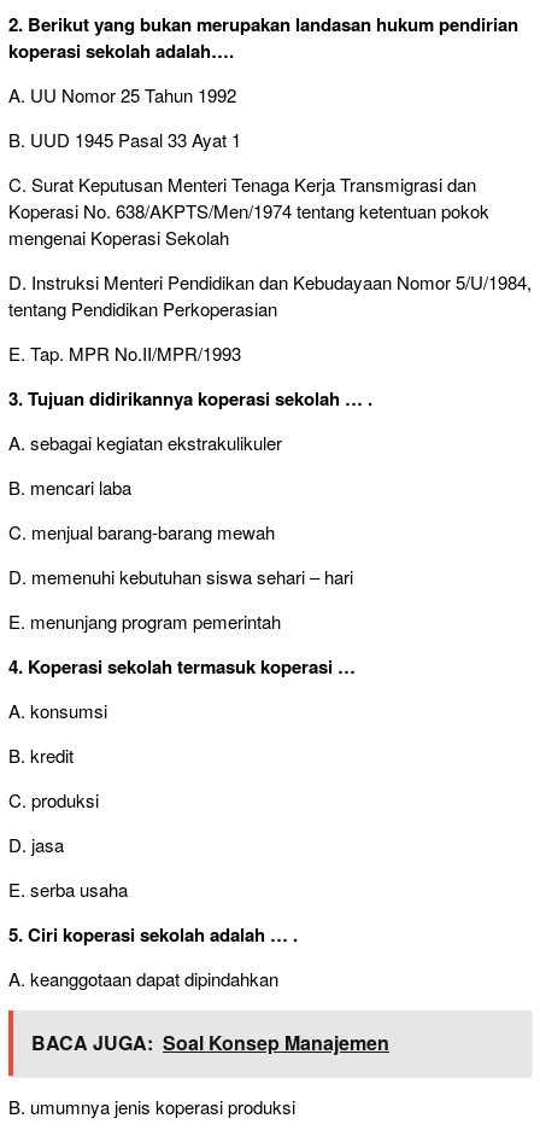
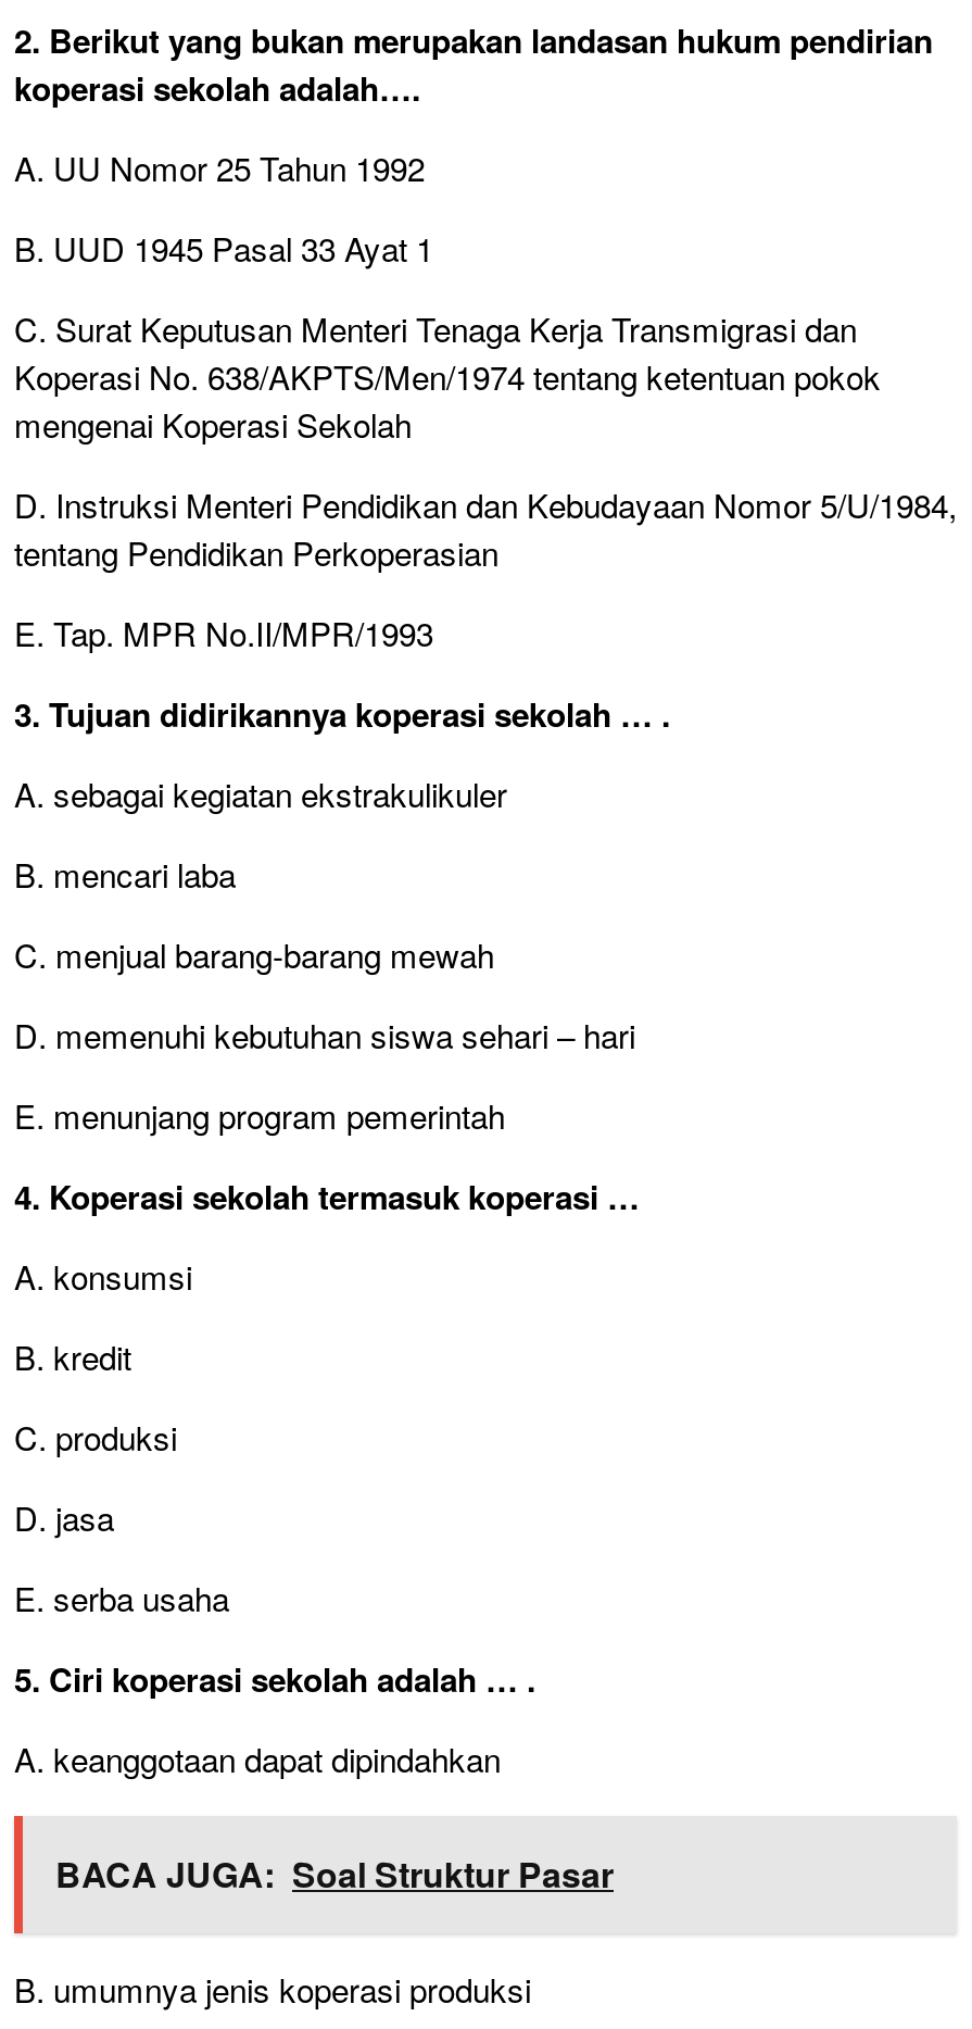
- BACA JUGA: Soal Konsep Manajemen
+ BACA JUGA: Soal Struktur Pasar
